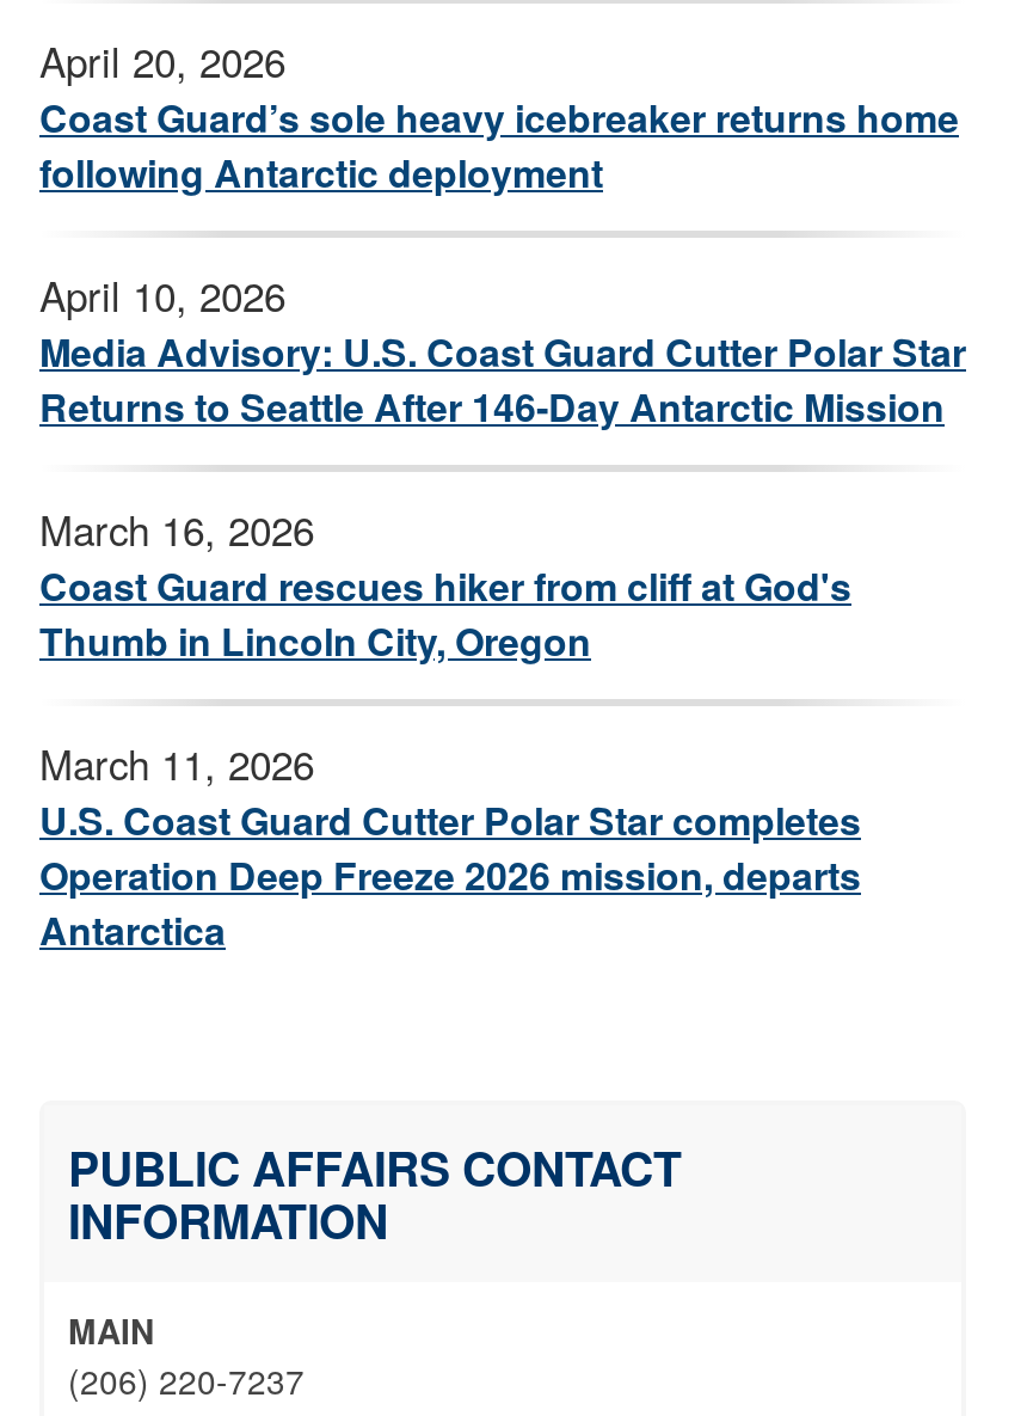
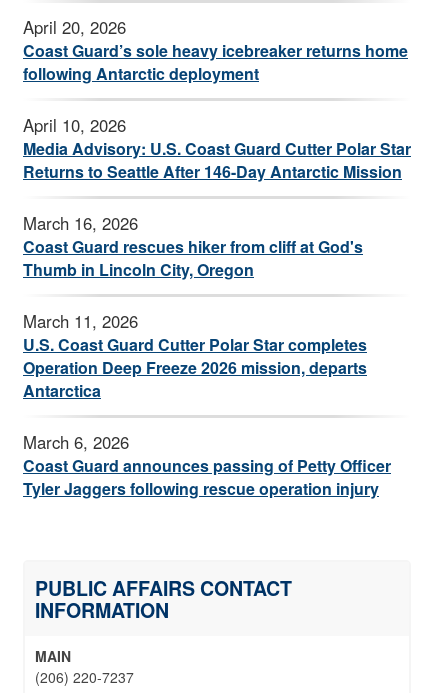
+ March 6, 2026
+ Coast Guard announces passing of Petty Officer
+ Tyler Jaggers following rescue operation injury
